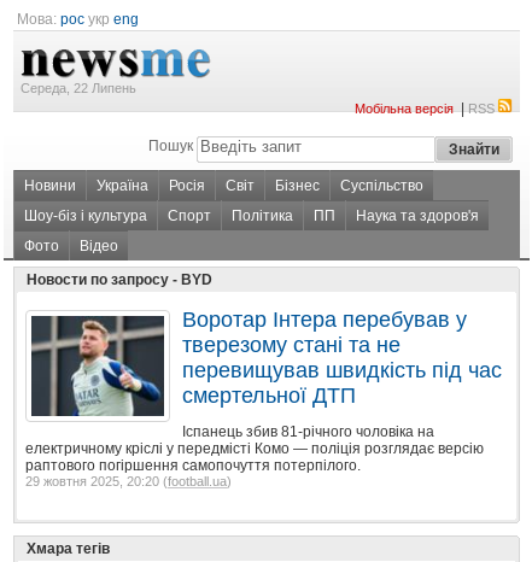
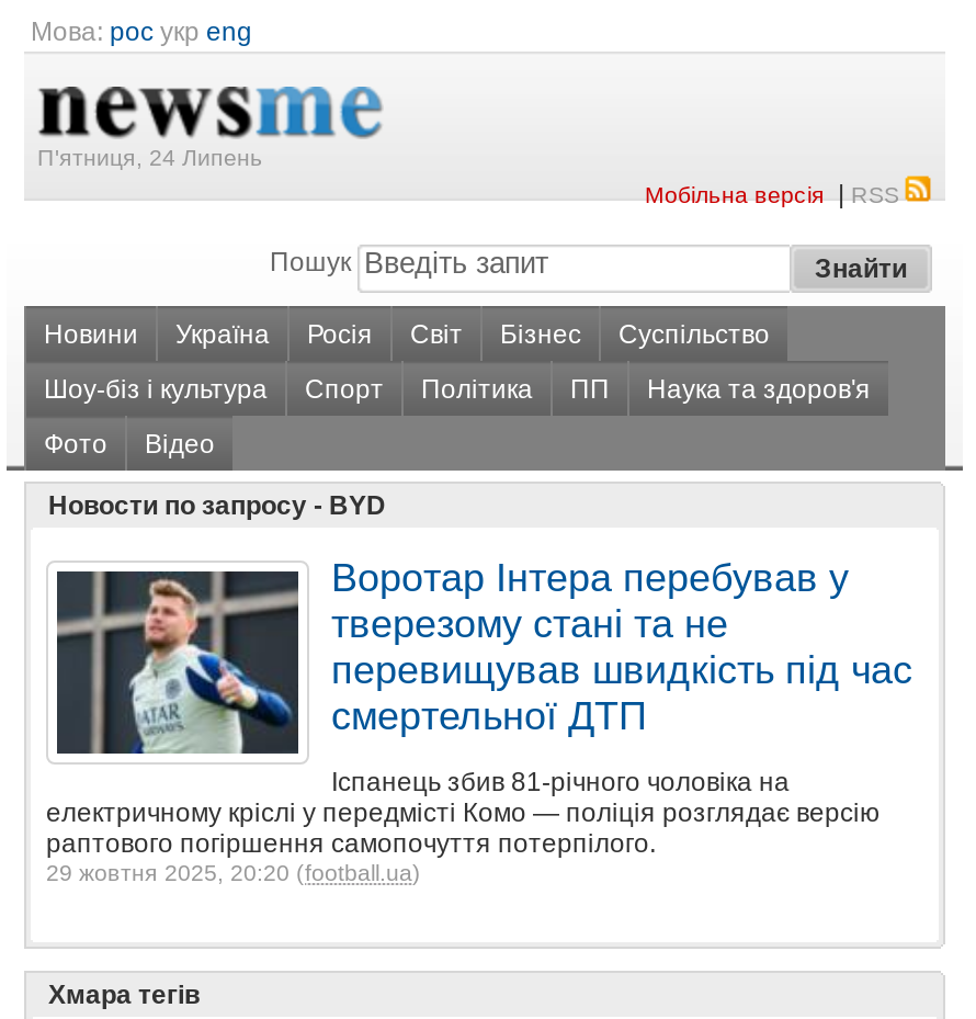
- Середа, 22 Липень
+ П'ятниця, 24 Липень
